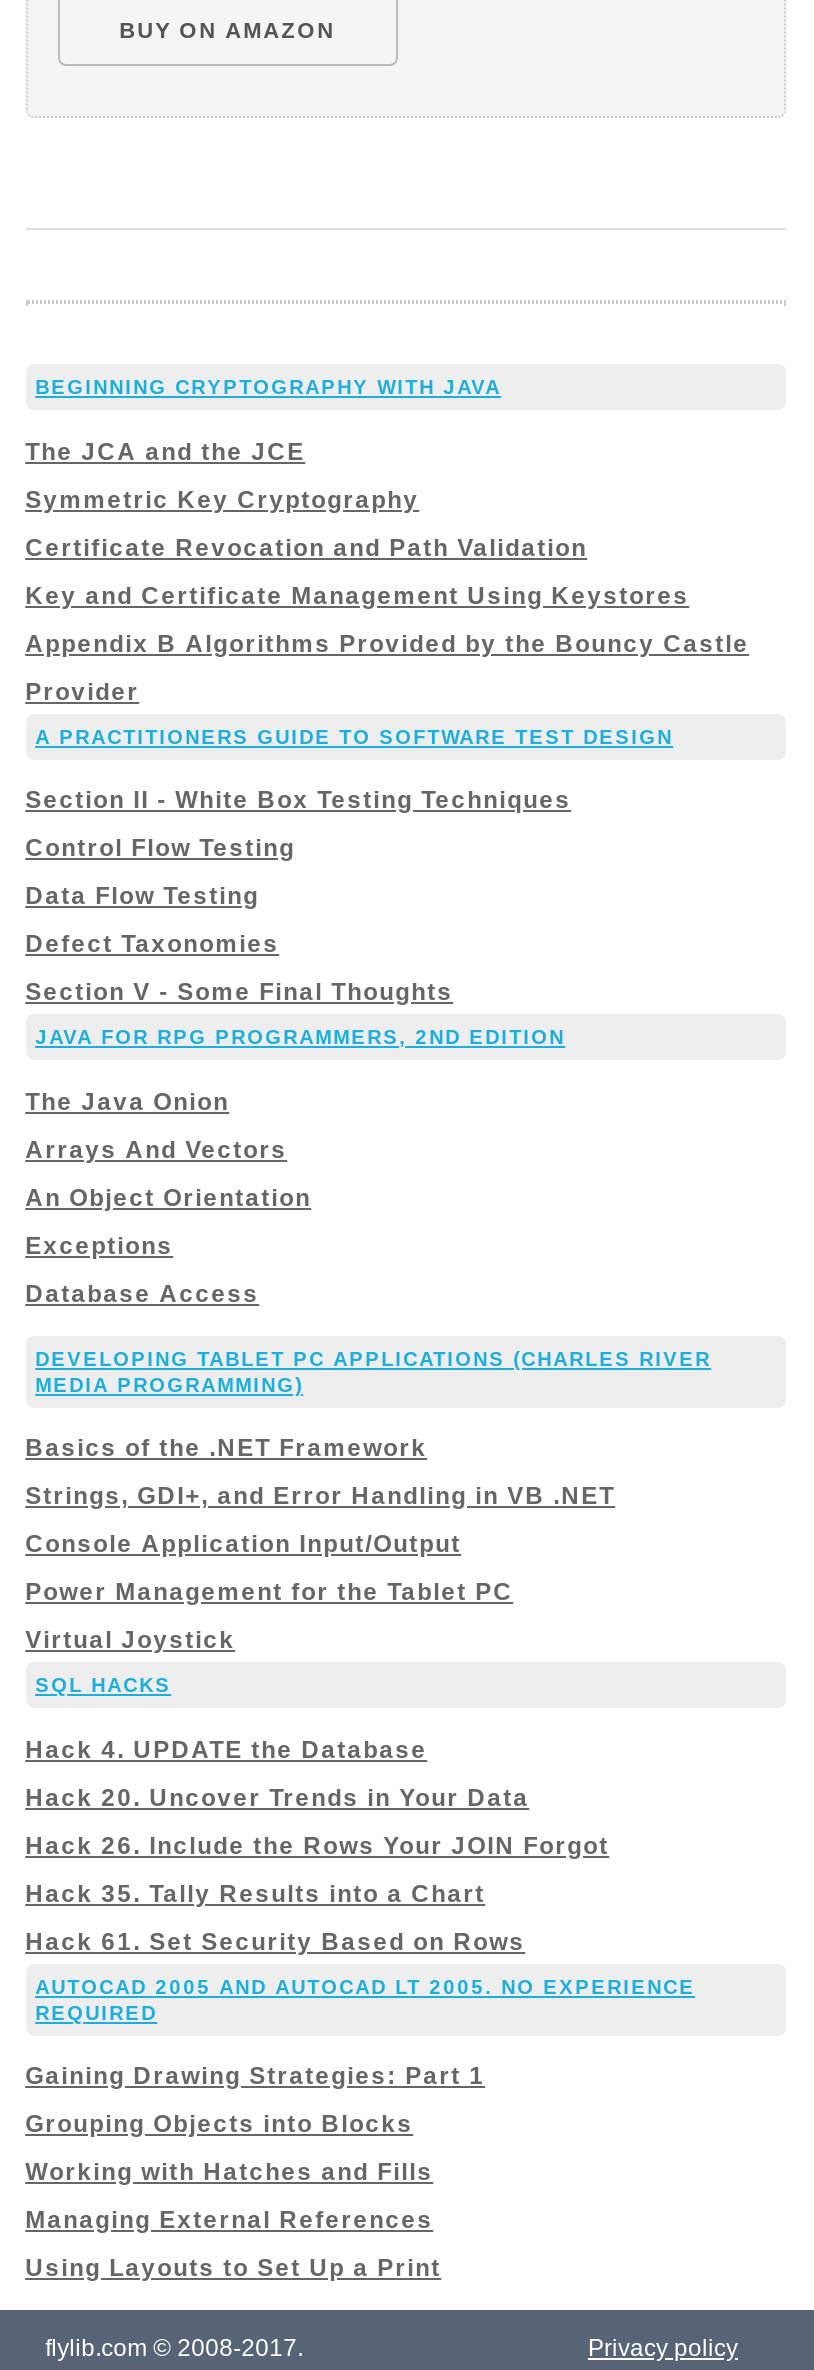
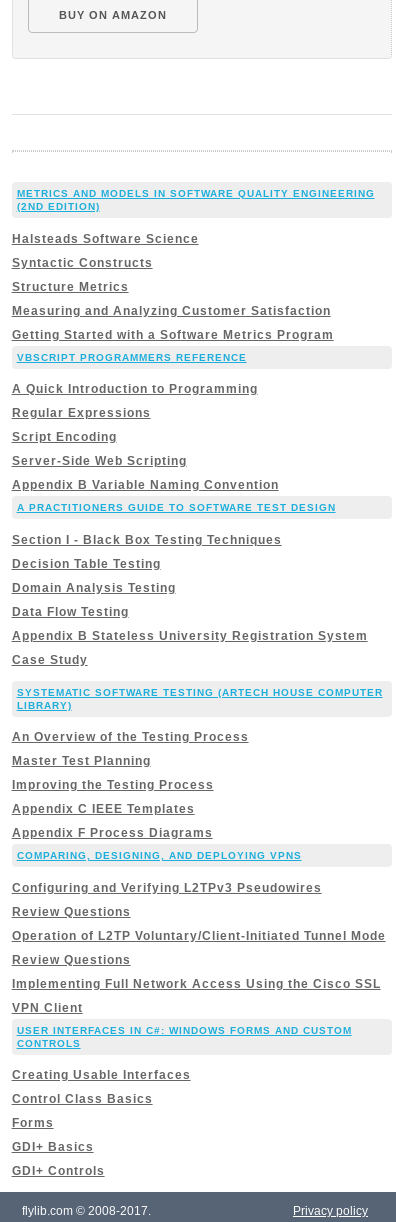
- BEGINNING CRYPTOGRAPHY WITH JAVA
- The JCA and the JCE
- Symmetric Key Cryptography
- Certificate Revocation and Path Validation
- Key and Certificate Management Using Keystores
- Appendix B Algorithms Provided by the Bouncy Castle
- Provider
+ METRICS AND MODELS IN SOFTWARE QUALITY ENGINEERING
+ (2ND EDITION)
+ Halsteads Software Science
+ Syntactic Constructs
+ Structure Metrics
+ Measuring and Analyzing Customer Satisfaction
+ Getting Started with a Software Metrics Program
+ VBSCRIPT PROGRAMMERS REFERENCE
+ A Quick Introduction to Programming
+ Regular Expressions
+ Script Encoding
+ Server-Side Web Scripting
+ Appendix B Variable Naming Convention

moved down: A PRACTITIONERS GUIDE TO SOFTWARE TEST DESIGN

- Section II - White Box Testing Techniques
- Control Flow Testing
+ Section I - Black Box Testing Techniques
+ Decision Table Testing
+ Domain Analysis Testing

moved down: Data Flow Testing

- Defect Taxonomies
- Section V - Some Final Thoughts
- JAVA FOR RPG PROGRAMMERS, 2ND EDITION
- The Java Onion
- Arrays And Vectors
- An Object Orientation
- Exceptions
- Database Access
- DEVELOPING TABLET PC APPLICATIONS (CHARLES RIVER
- MEDIA PROGRAMMING)
- Basics of the .NET Framework
- Strings, GDI+, and Error Handling in VB .NET
- Console Application Input/Output
- Power Management for the Tablet PC
- Virtual Joystick
- SQL HACKS
- Hack 4. UPDATE the Database
- Hack 20. Uncover Trends in Your Data
- Hack 26. Include the Rows Your JOIN Forgot
- Hack 35. Tally Results into a Chart
- Hack 61. Set Security Based on Rows
- AUTOCAD 2005 AND AUTOCAD LT 2005. NO EXPERIENCE
- REQUIRED
- Gaining Drawing Strategies: Part 1
- Grouping Objects into Blocks
- Working with Hatches and Fills
- Managing External References
- Using Layouts to Set Up a Print
+ Appendix B Stateless University Registration System
+ Case Study
+ SYSTEMATIC SOFTWARE TESTING (ARTECH HOUSE COMPUTER
+ LIBRARY)
+ An Overview of the Testing Process
+ Master Test Planning
+ Improving the Testing Process
+ Appendix C IEEE Templates
+ Appendix F Process Diagrams
+ COMPARING, DESIGNING, AND DEPLOYING VPNS
+ Configuring and Verifying L2TPv3 Pseudowires
+ Review Questions
+ Operation of L2TP Voluntary/Client-Initiated Tunnel Mode
+ Review Questions
+ Implementing Full Network Access Using the Cisco SSL
+ VPN Client
+ USER INTERFACES IN C#: WINDOWS FORMS AND CUSTOM
+ CONTROLS
+ Creating Usable Interfaces
+ Control Class Basics
+ Forms
+ GDI+ Basics
+ GDI+ Controls
